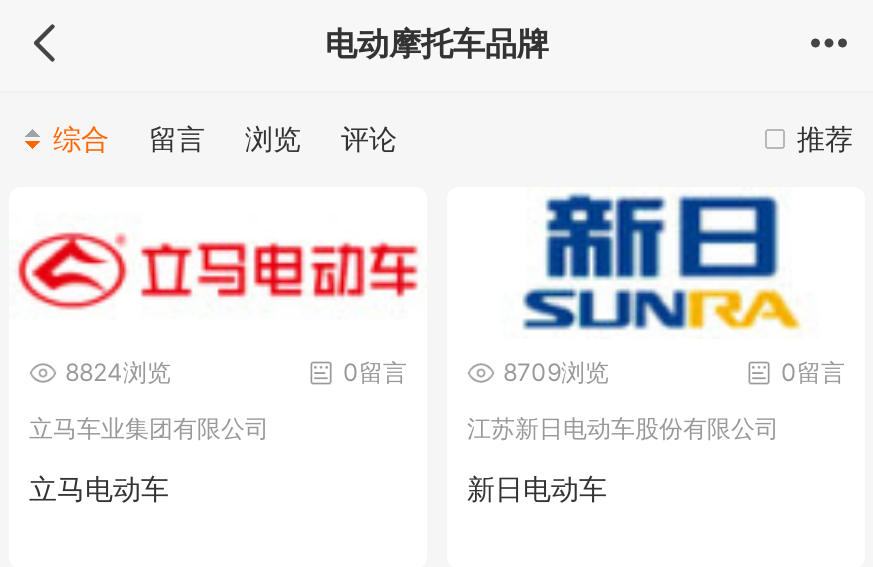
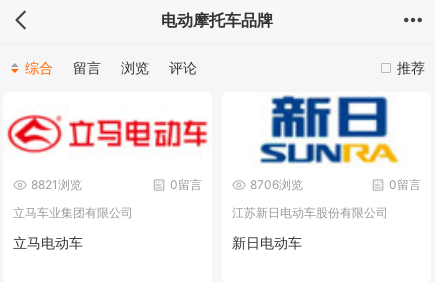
- 8824浏览
+ 8821浏览

- 8709浏览
+ 8706浏览
